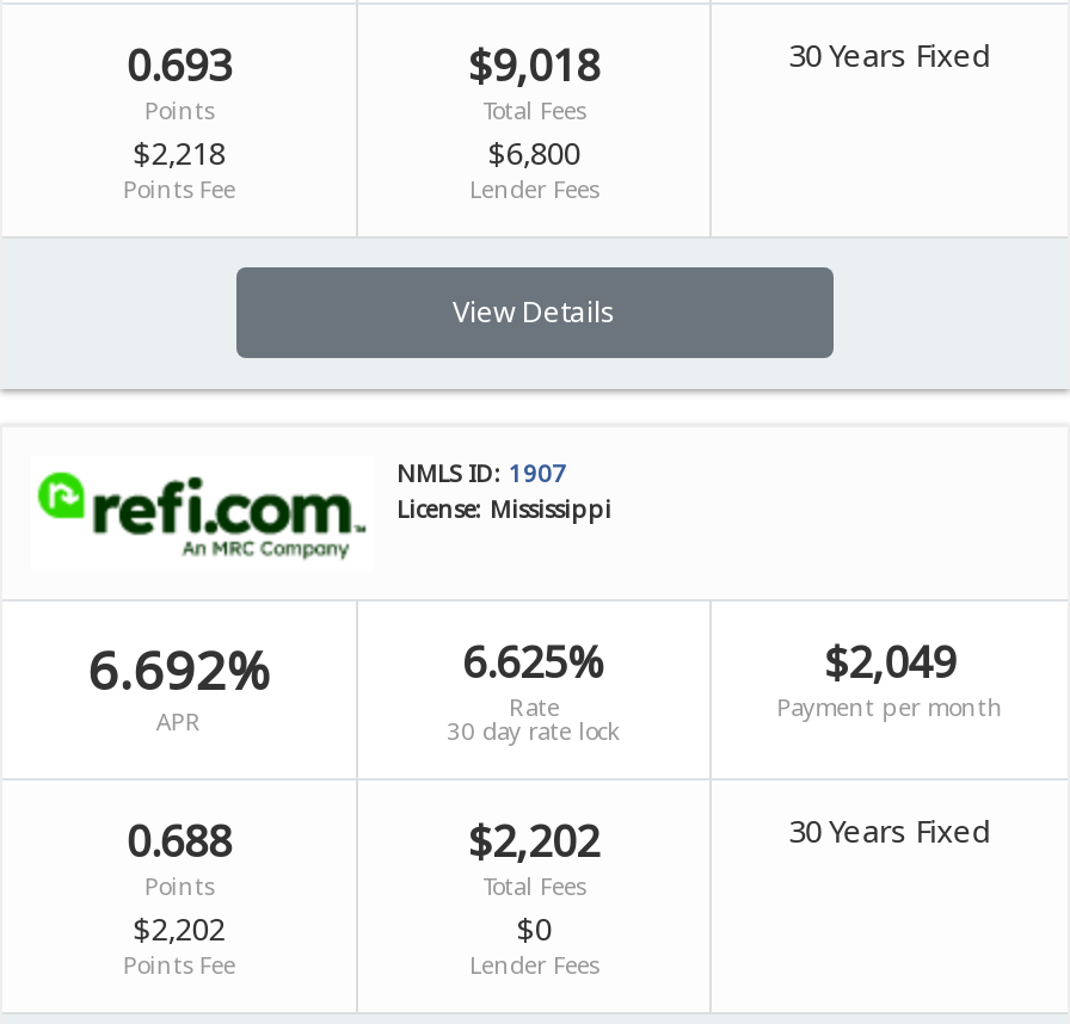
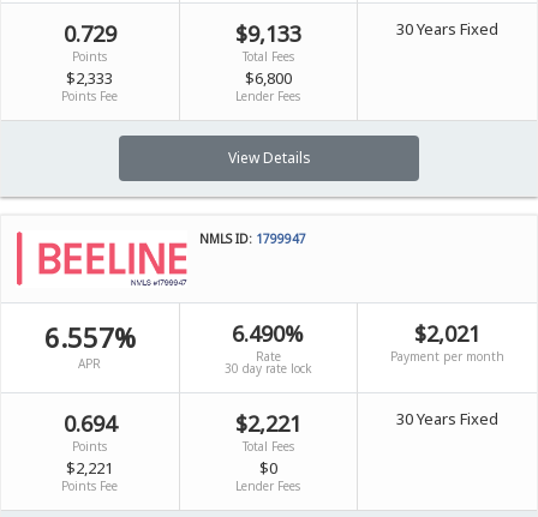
- 0.693
+ 0.729

- $9,018
+ $9,133

- $2,218
+ $2,333

- [image]
- NMLS ID: 1907
- License: Mississippi
+ [image]
+ NMLS ID: 1799947

- 6.692%
+ 6.557%

- 6.625%
+ 6.490%

- $2,049
+ $2,021

- 0.688
+ 0.694

- $2,202
+ $2,221

- $2,202
+ $2,221
